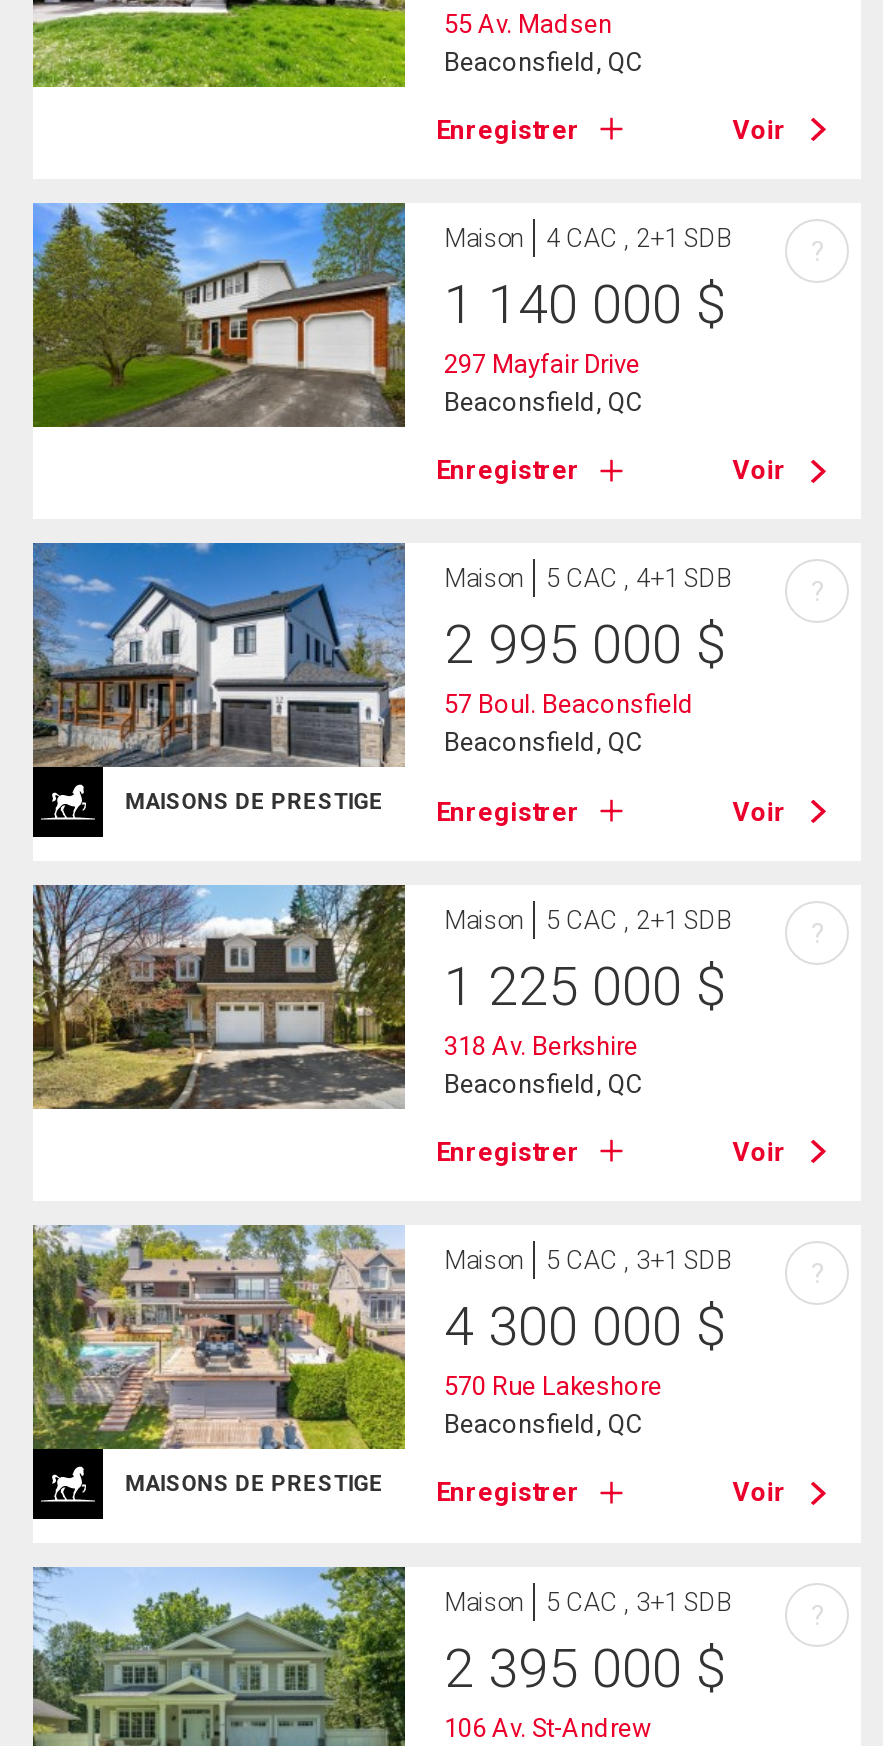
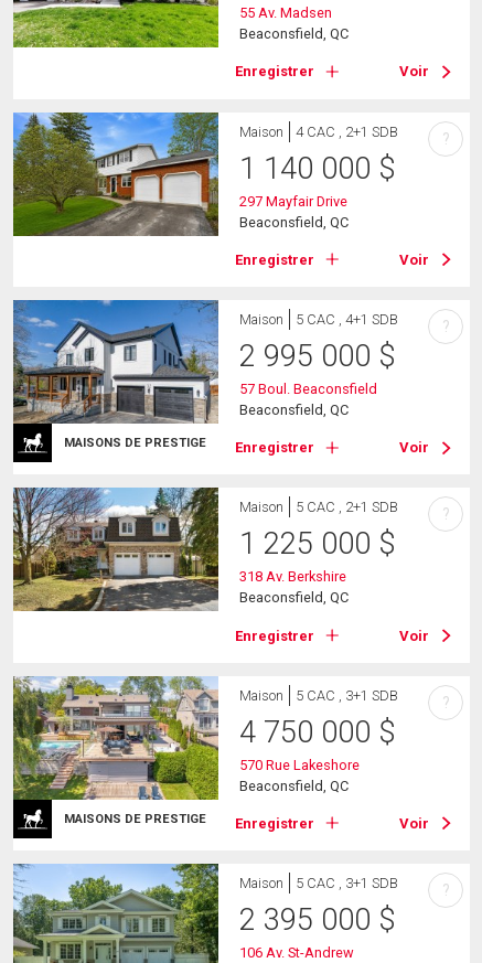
- 4 300 000 $
+ 4 750 000 $
